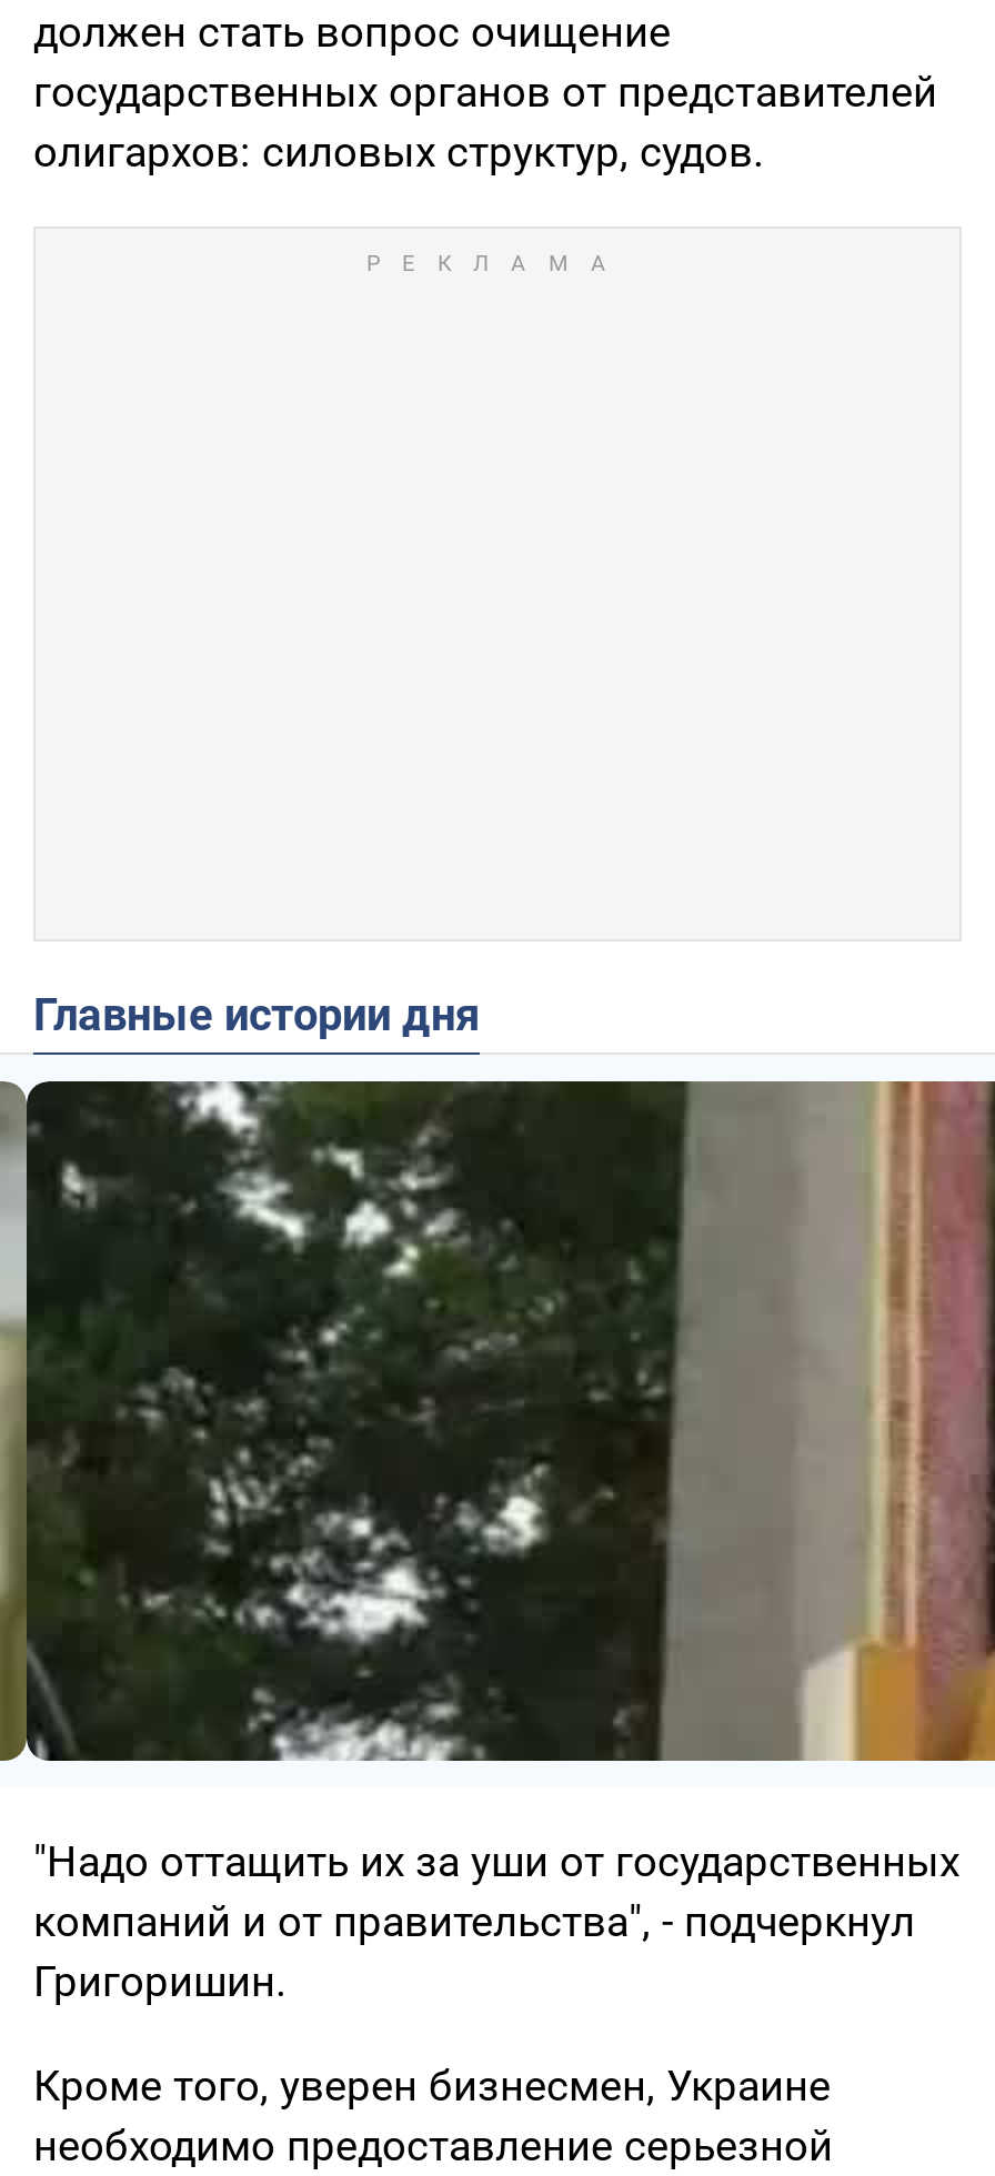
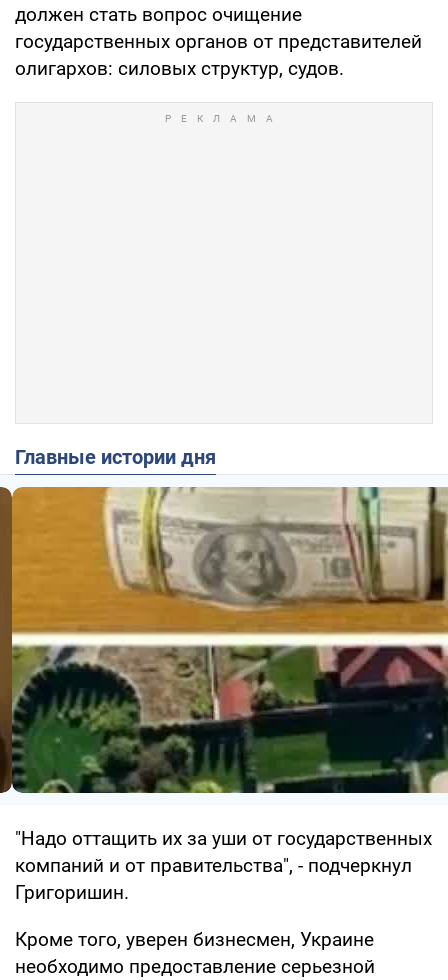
- [image]
+ [image]
